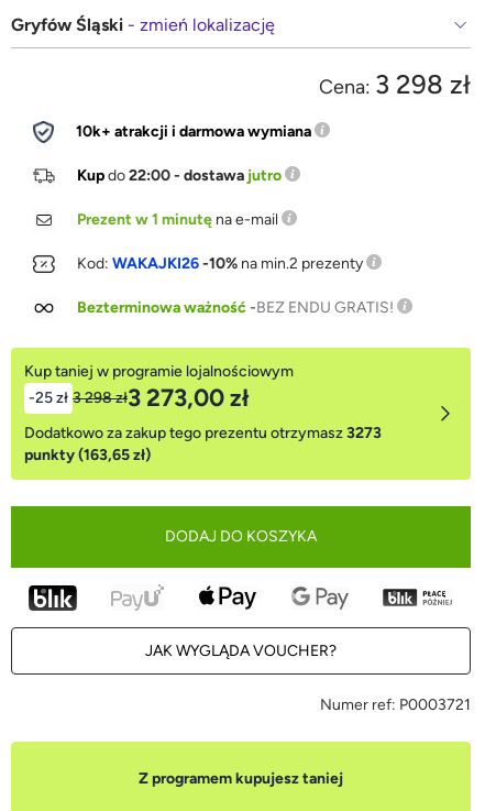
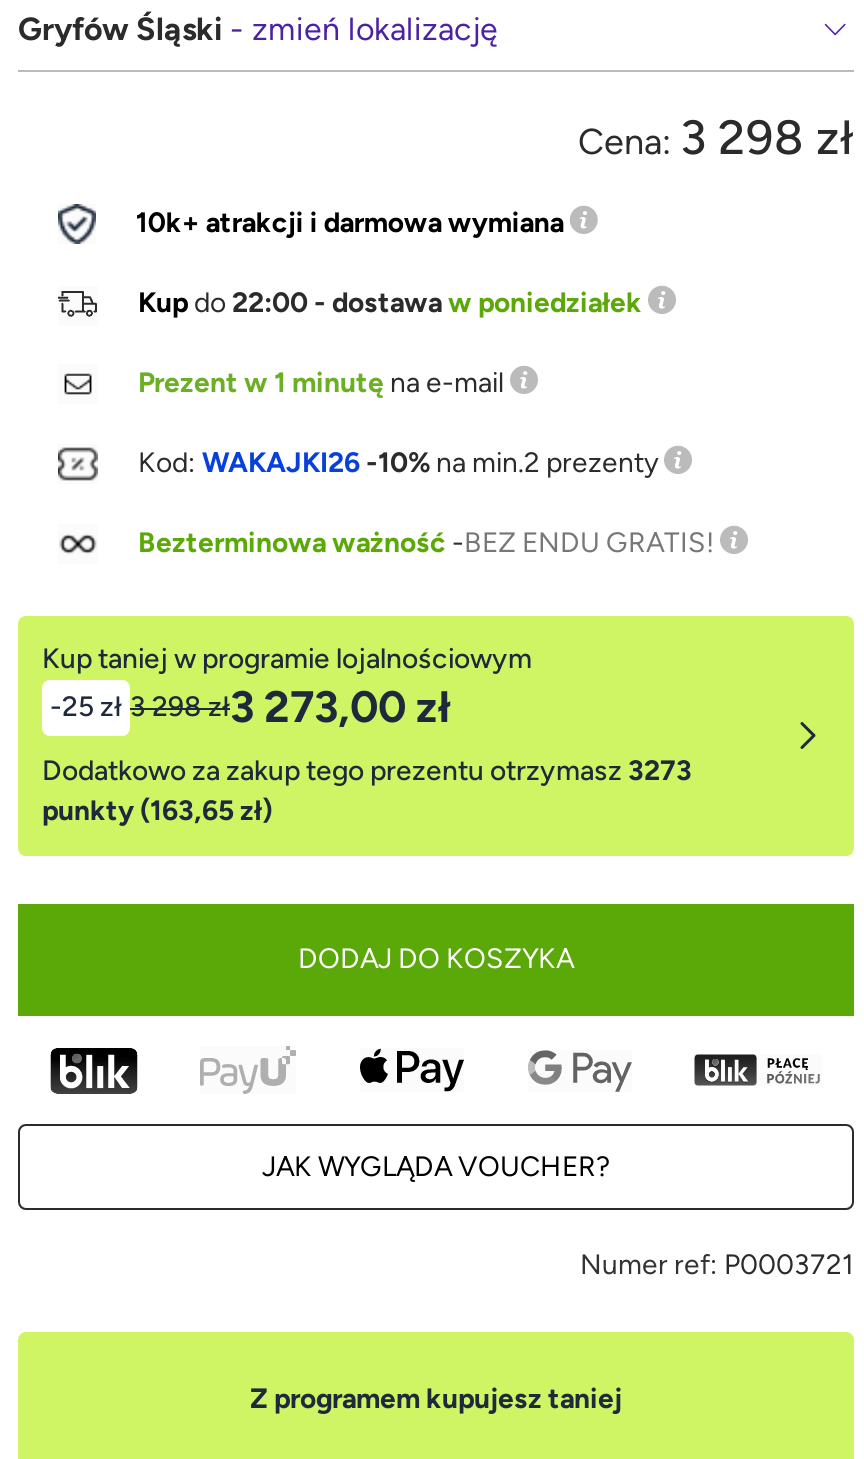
- Kup do 22:00 - dostawa jutro
+ Kup do 22:00 - dostawa w poniedziałek
